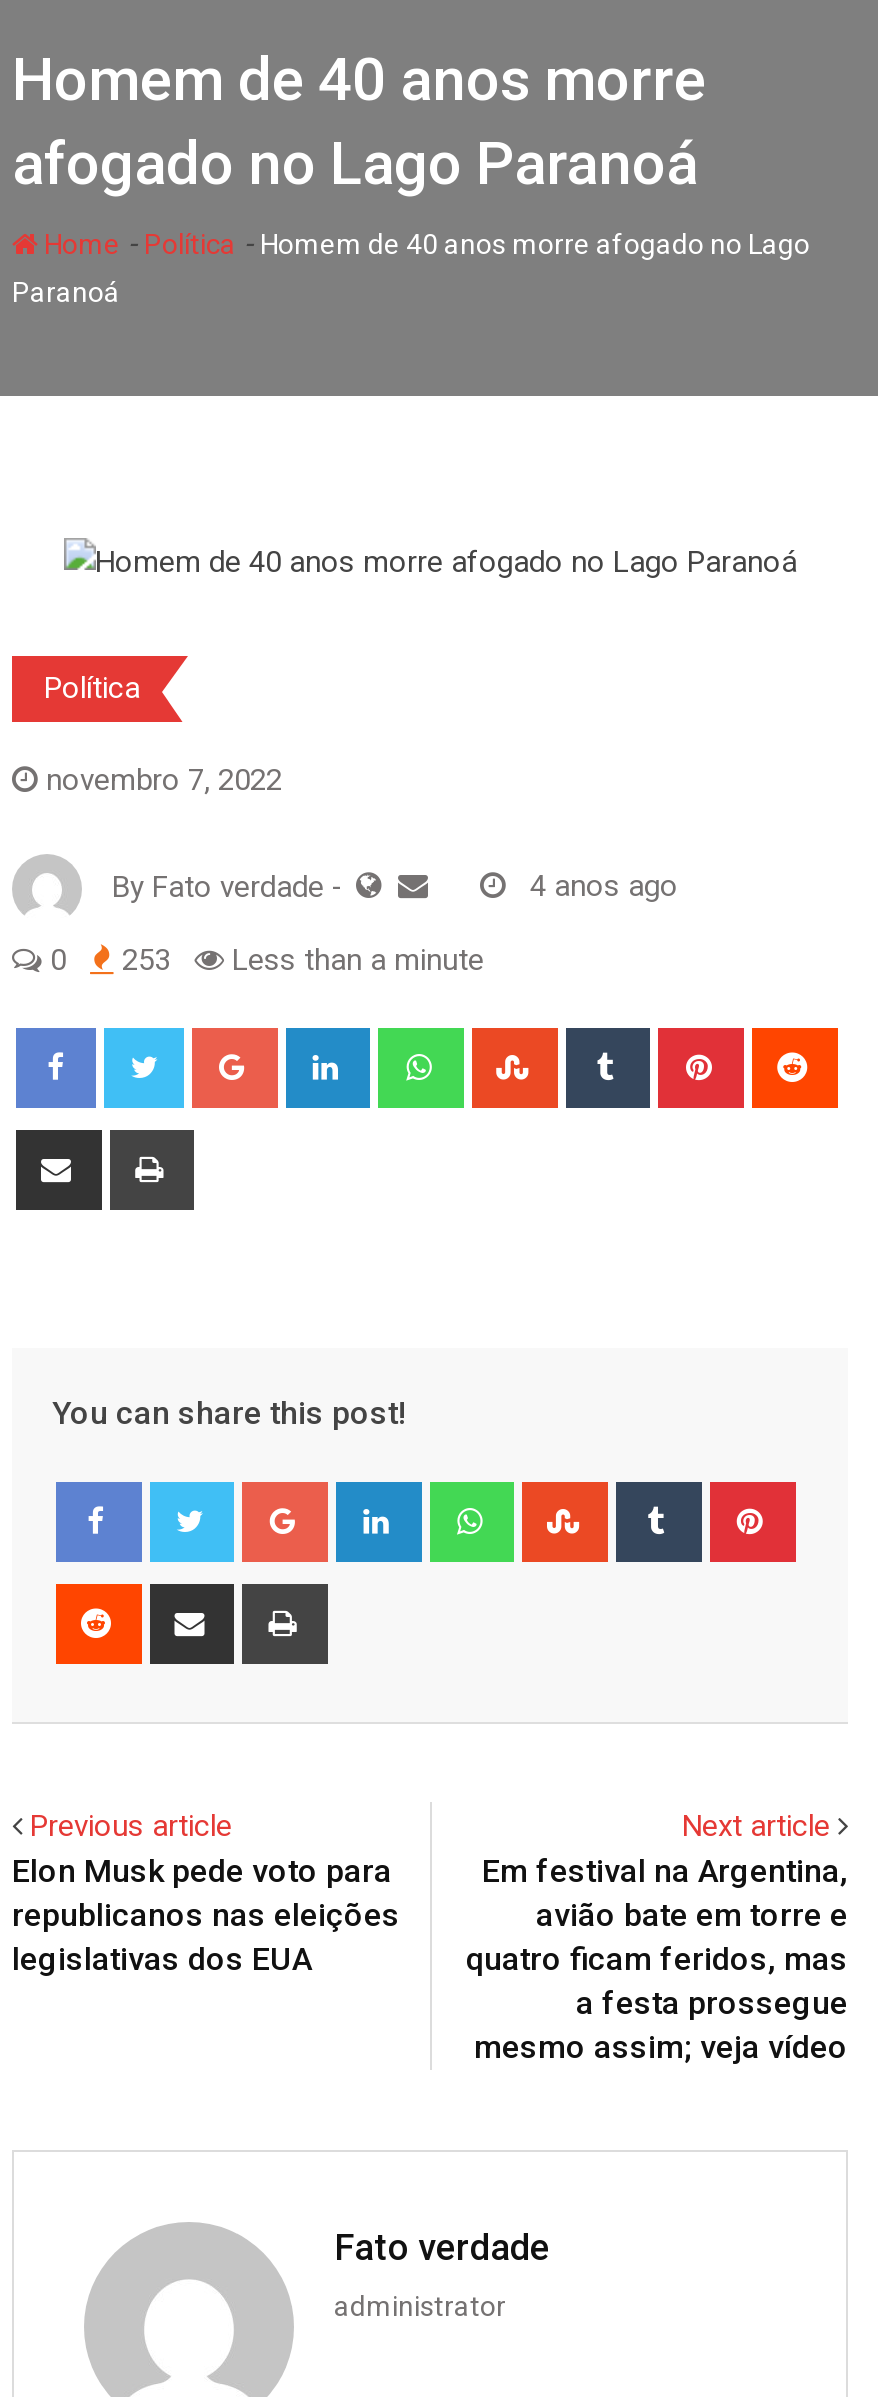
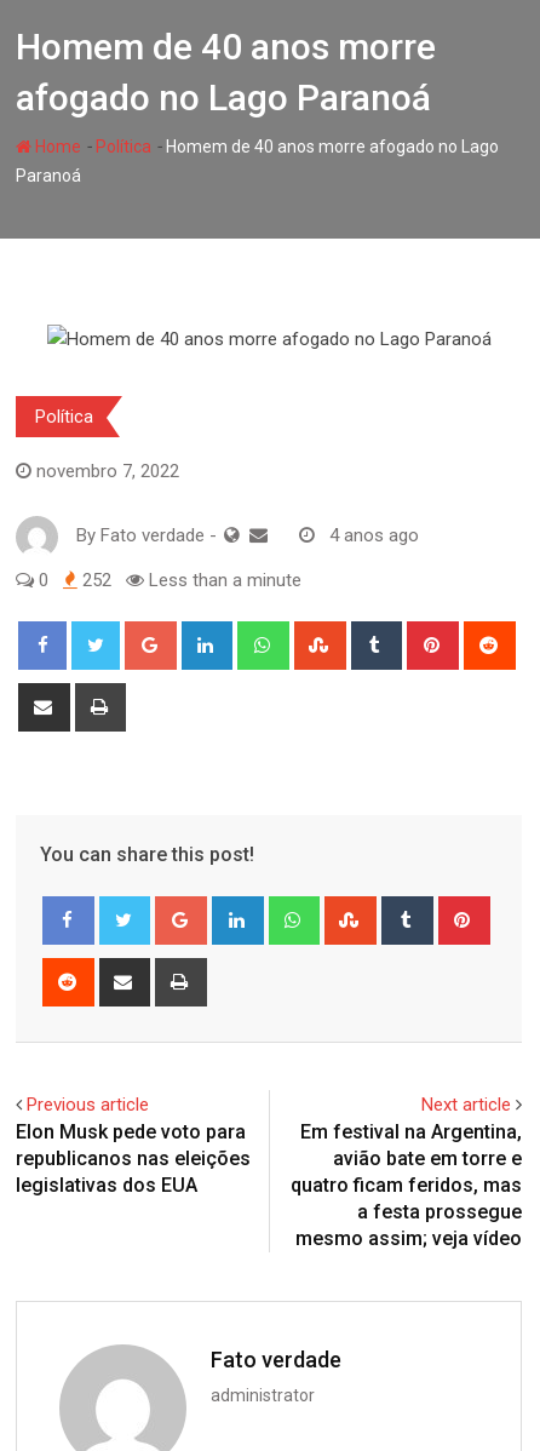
- 0 253 Less than a minute
+ 0 252 Less than a minute
